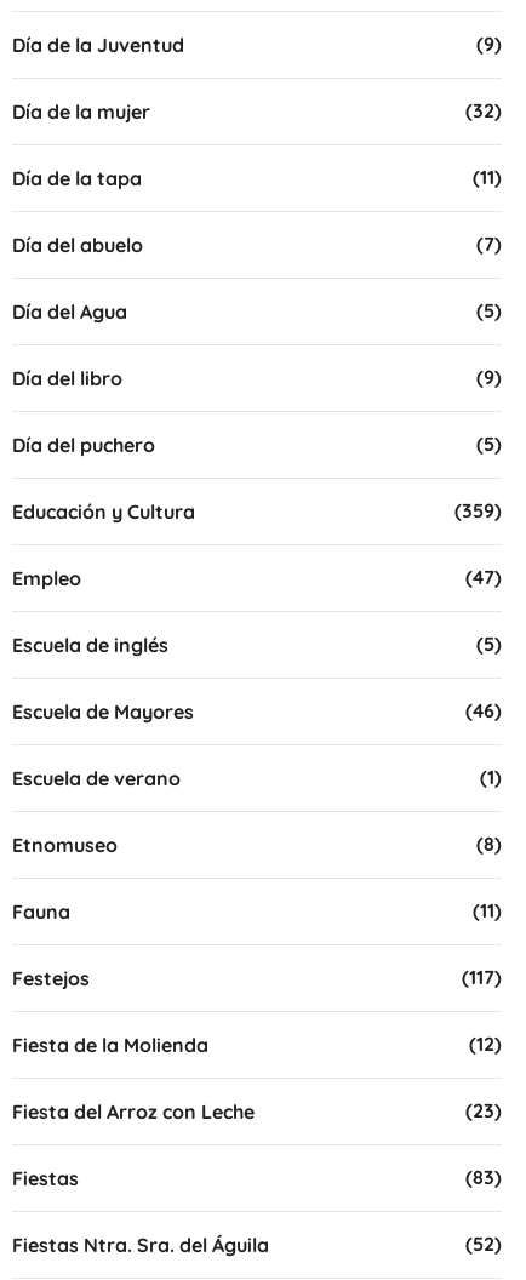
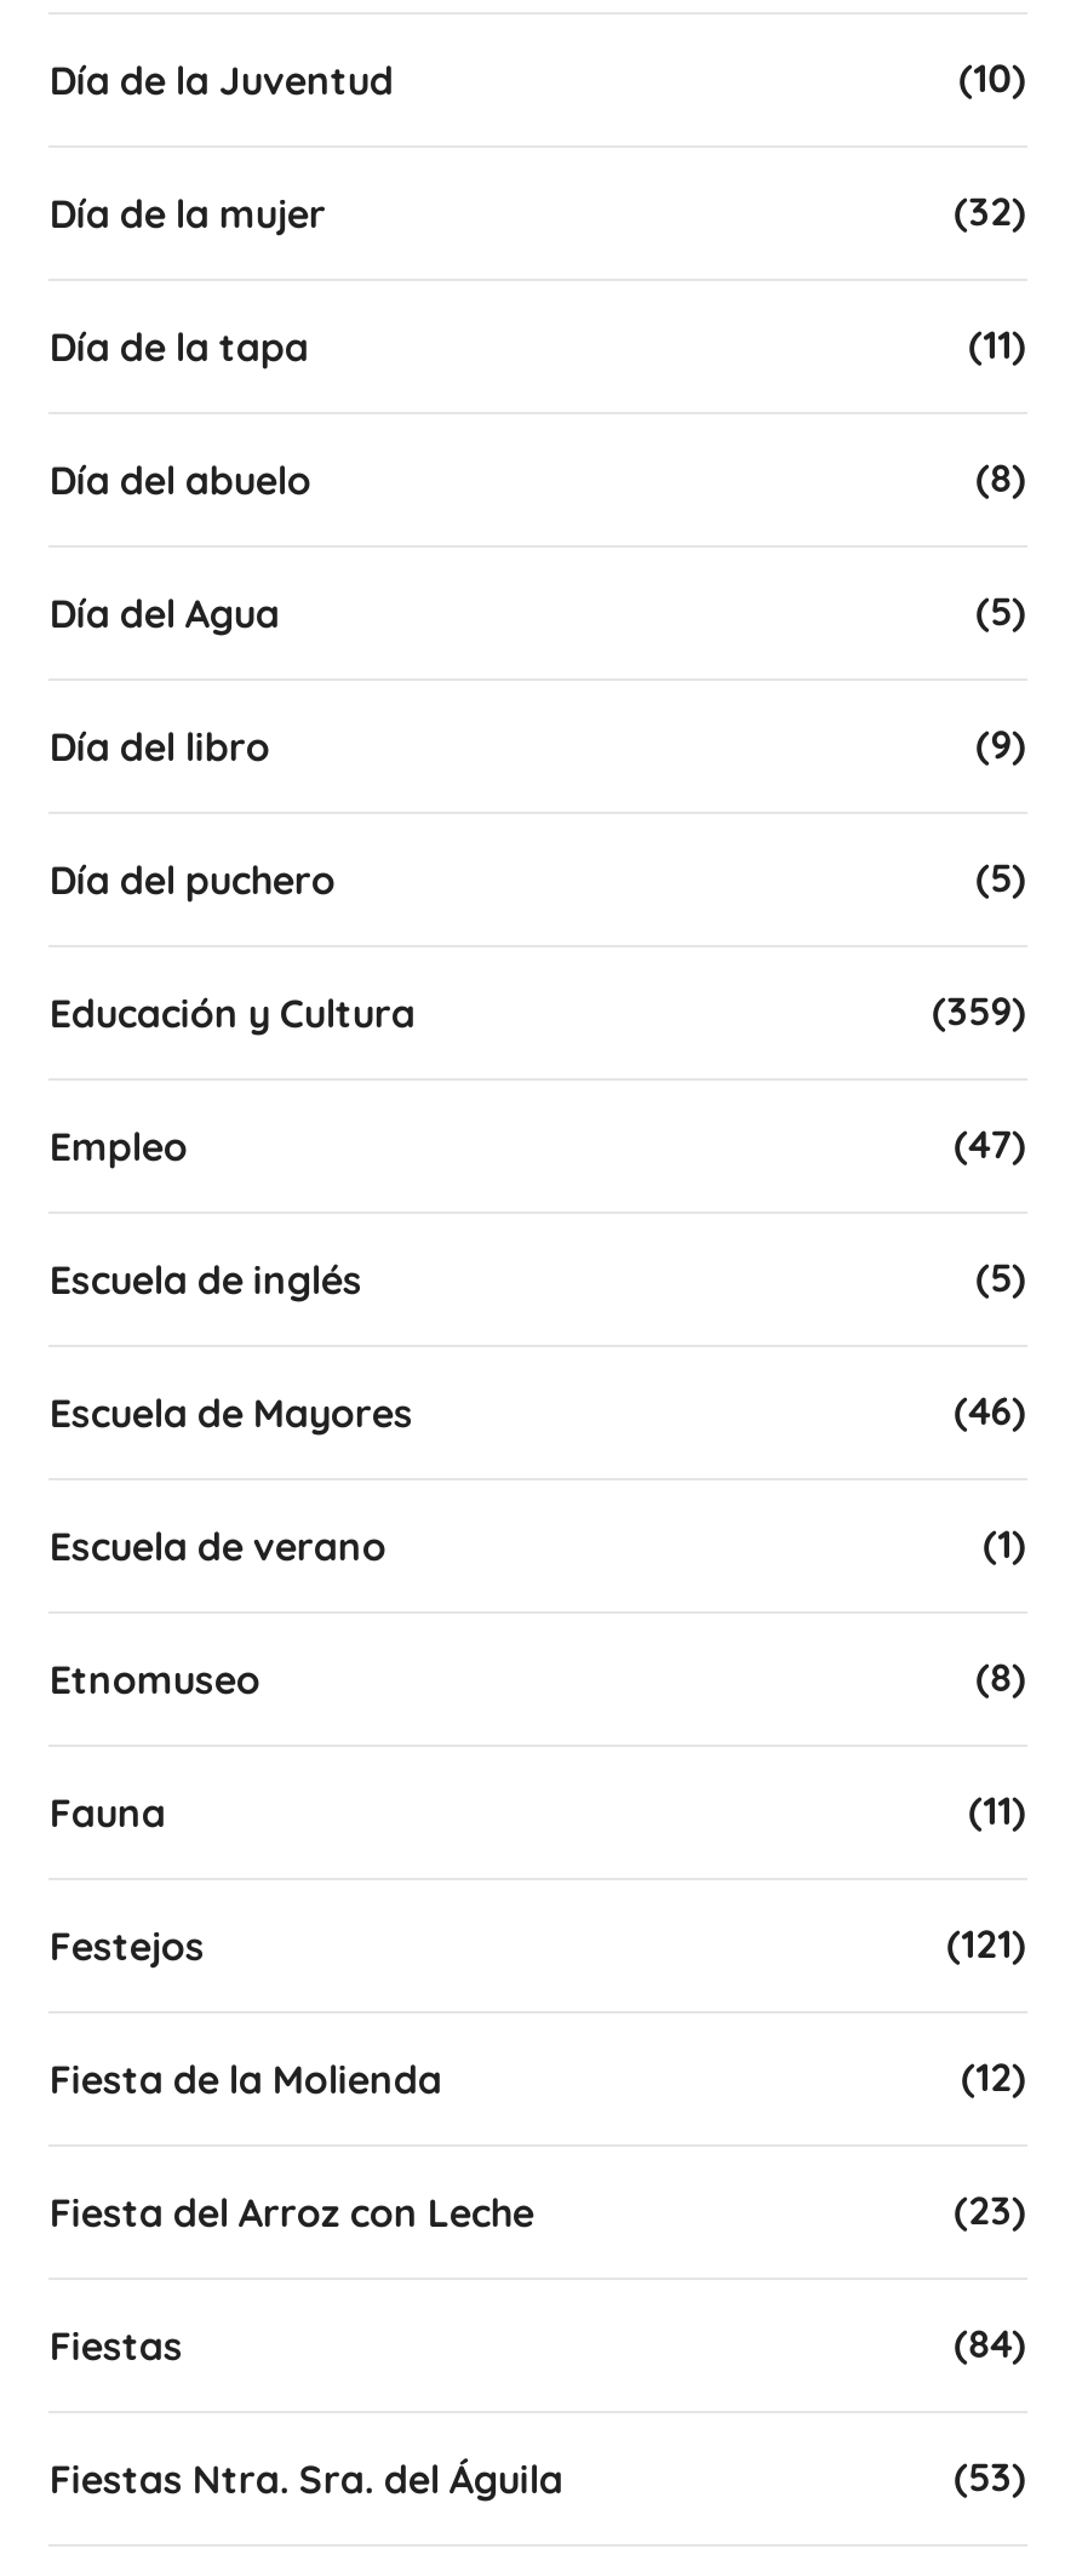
- (9)
+ (10)

- (7)
+ (8)

- (117)
+ (121)

- (83)
+ (84)

- (52)
+ (53)
